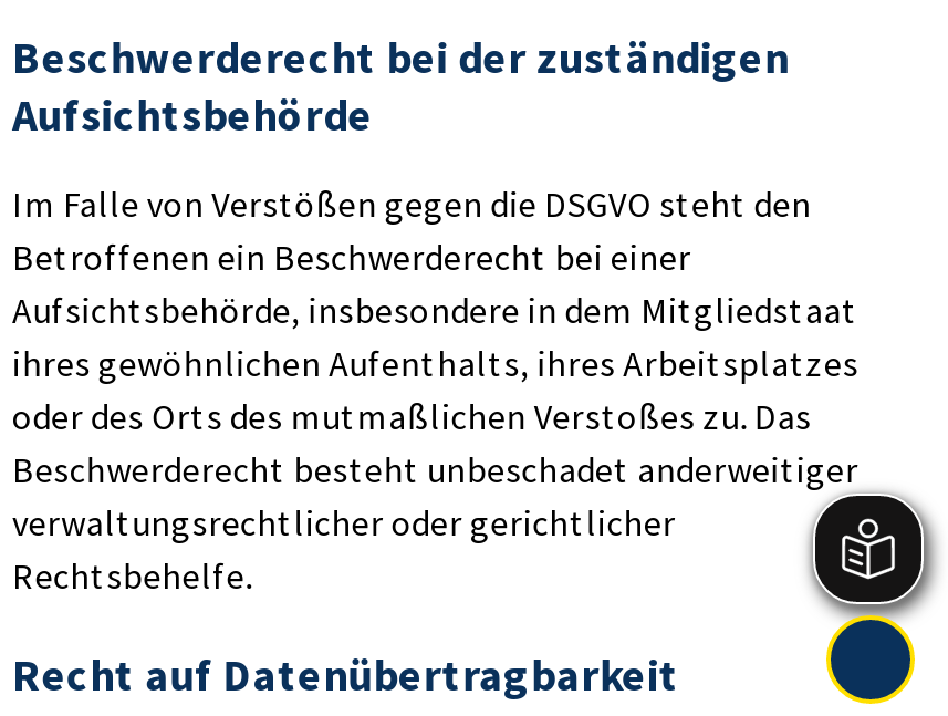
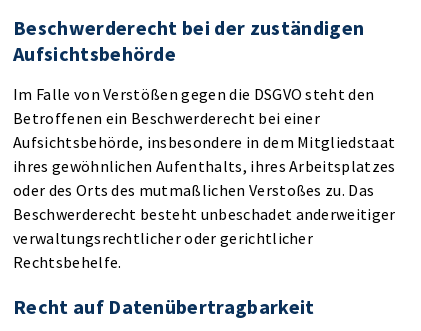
- [image]
